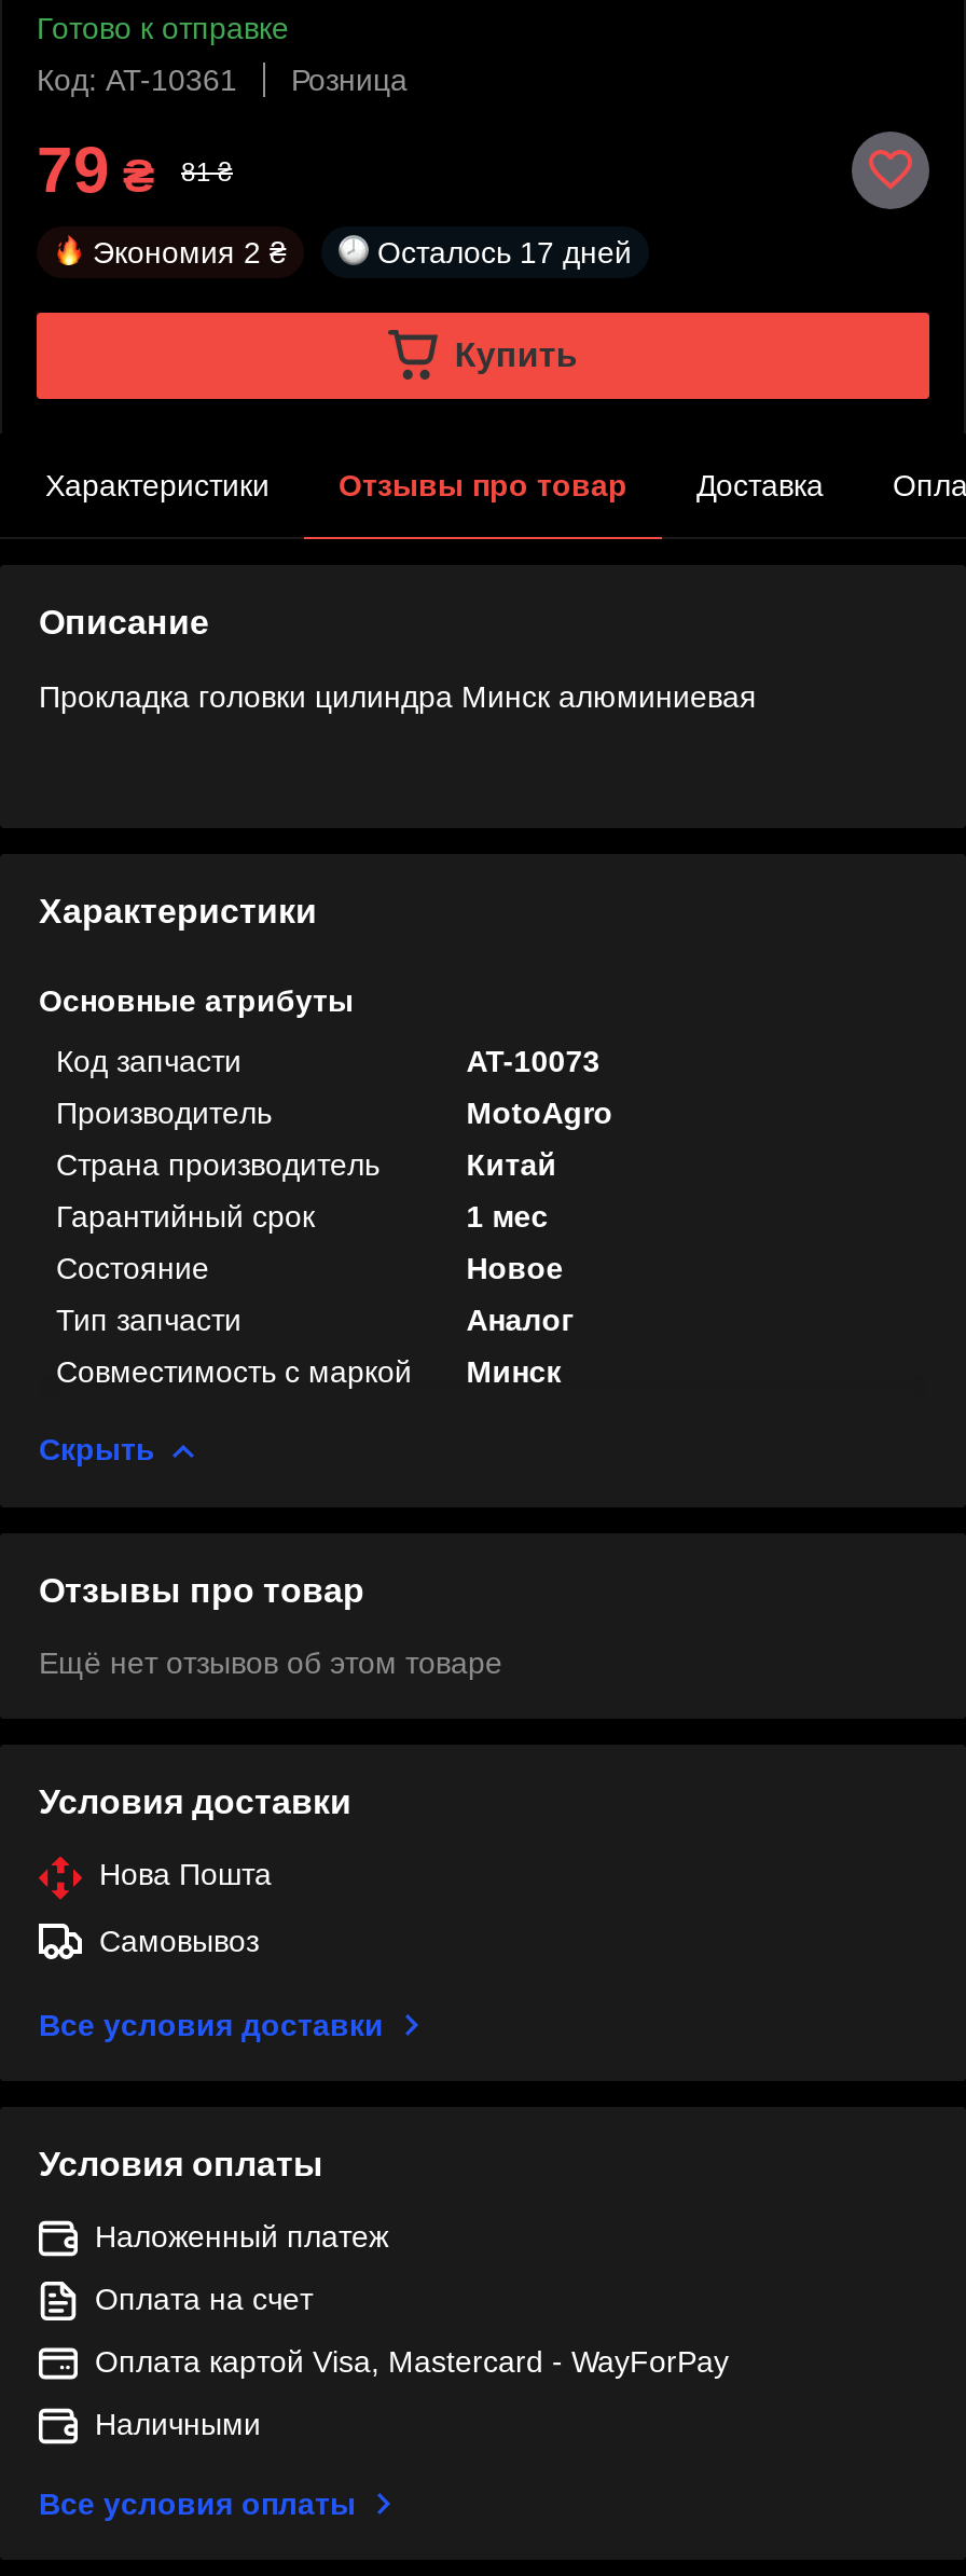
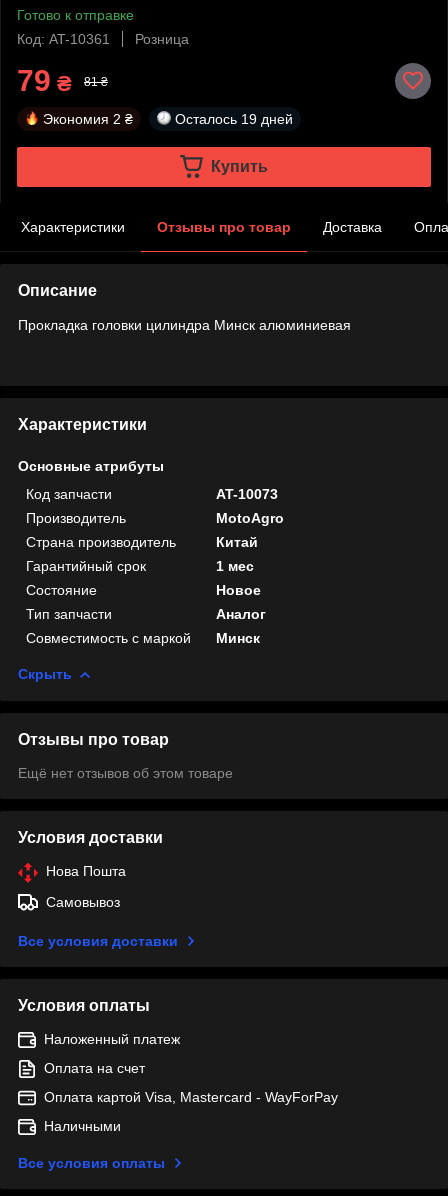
- Осталось 17 дней
+ Осталось 19 дней
